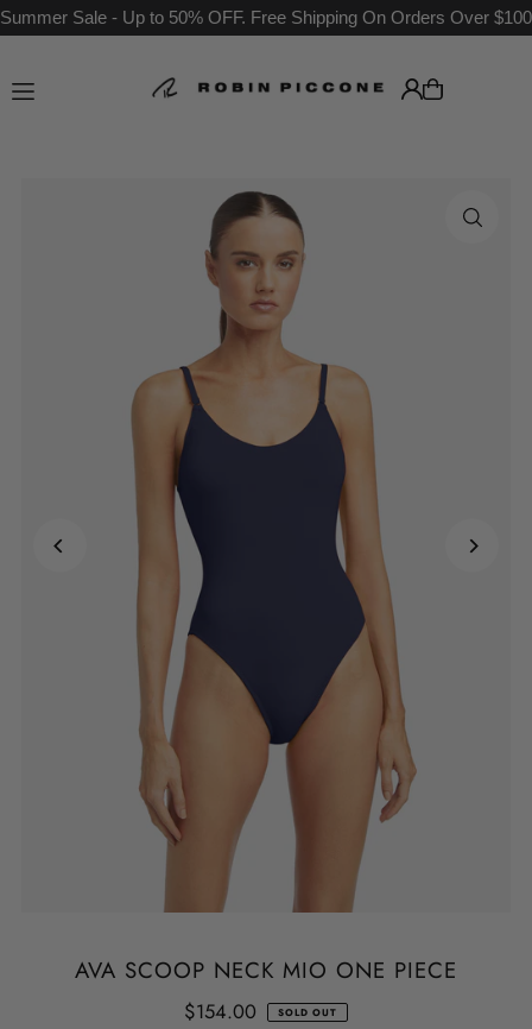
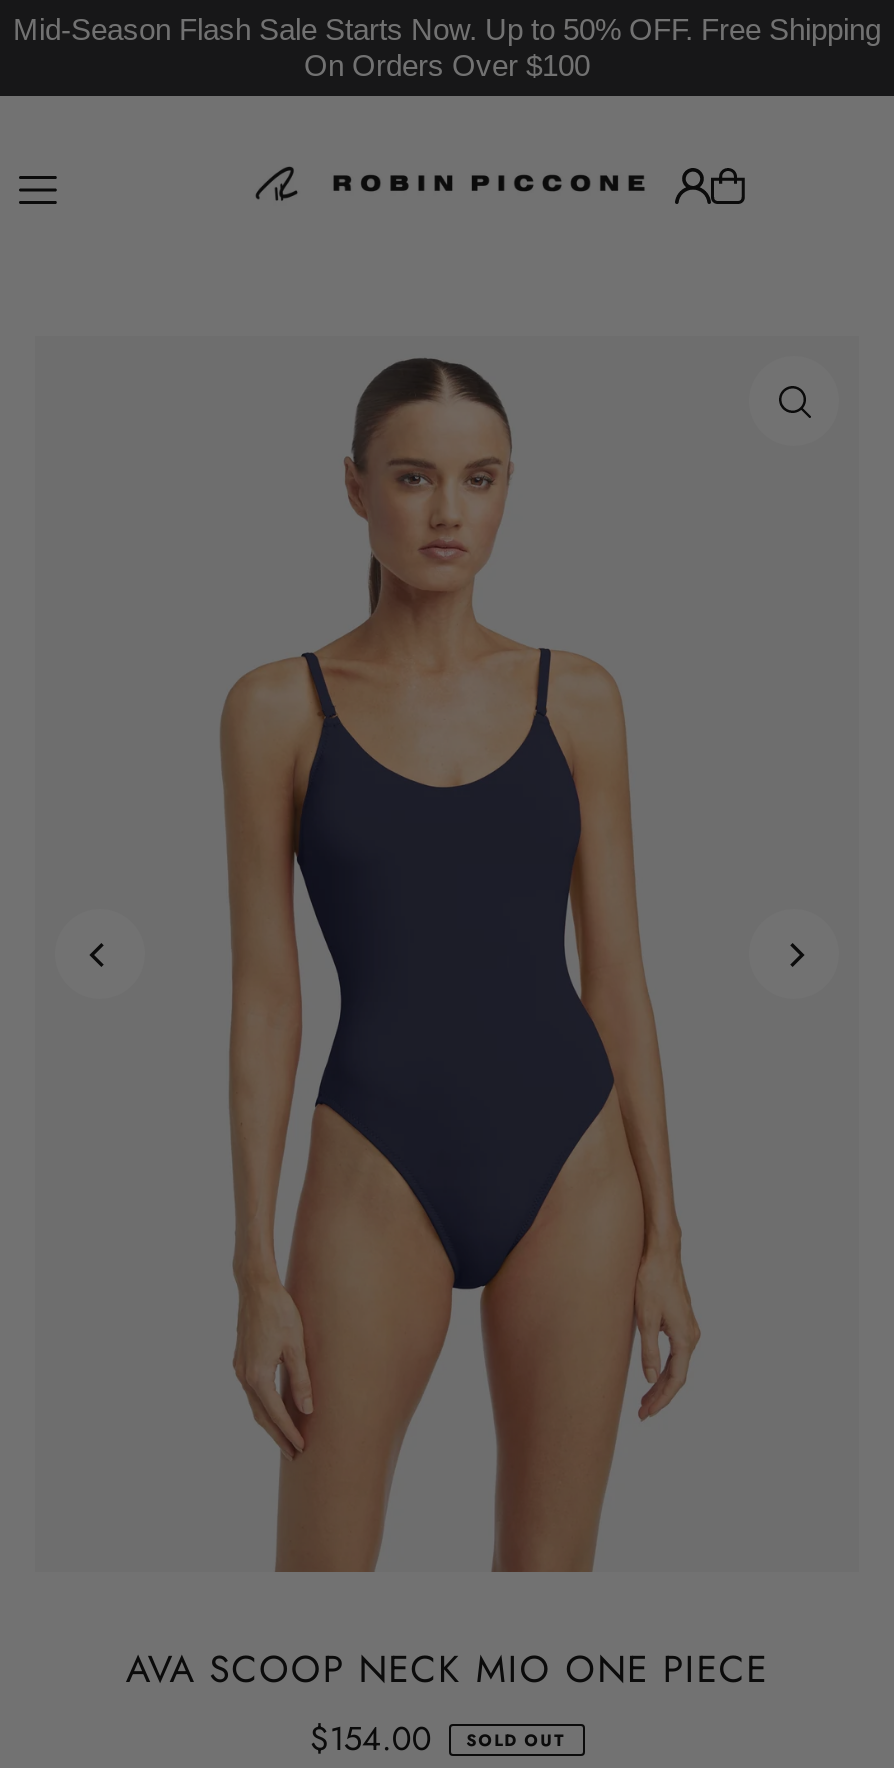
- Summer Sale - Up to 50% OFF. Free Shipping On Orders Over $100
+ Mid-Season Flash Sale Starts Now. Up to 50% OFF. Free Shipping
+ On Orders Over $100
